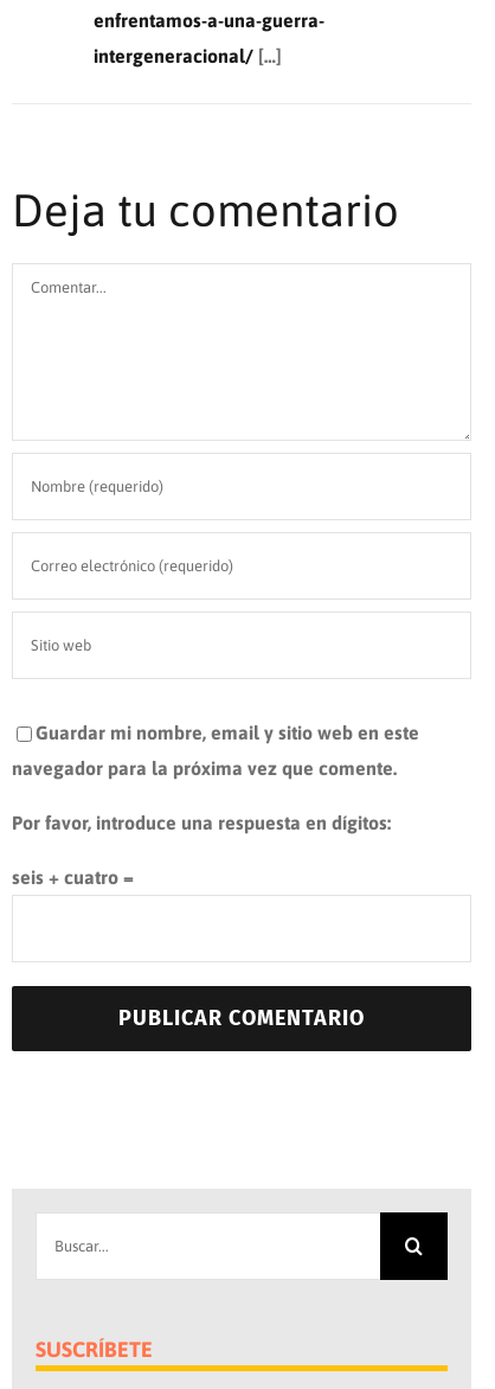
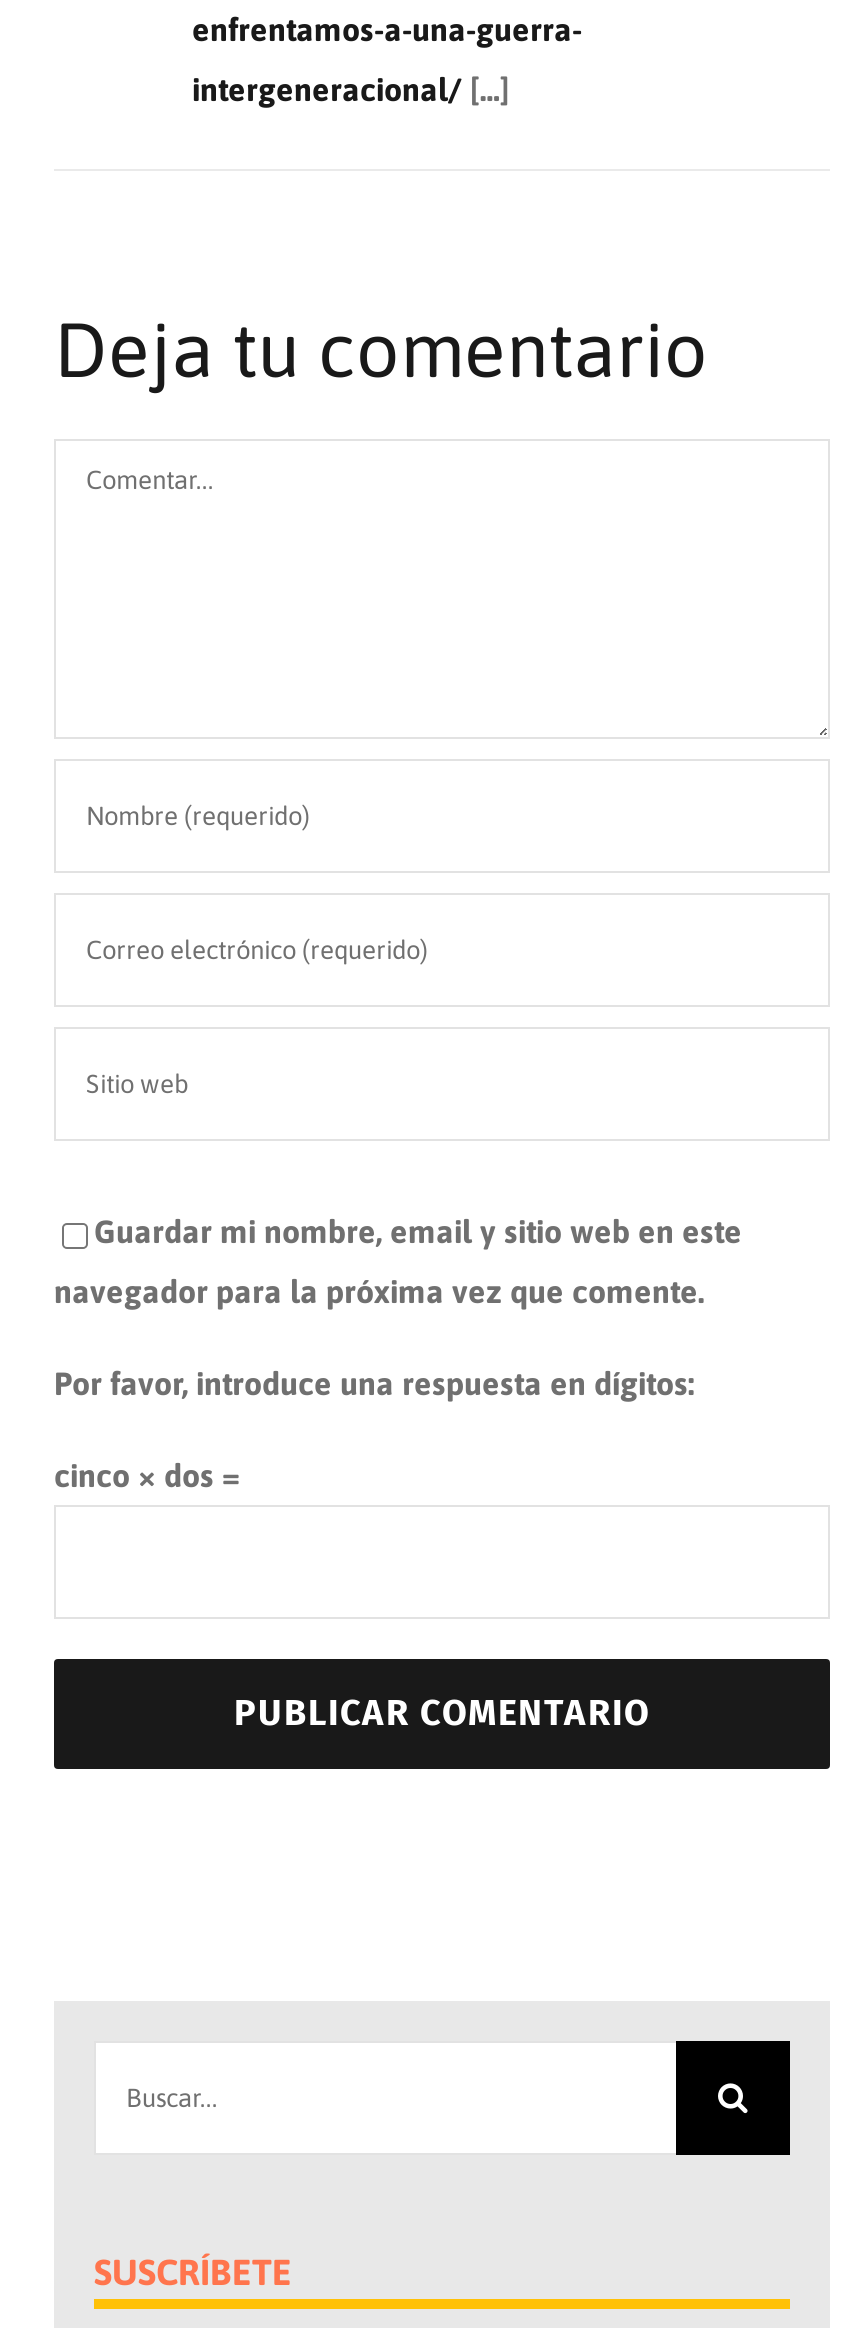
- seis + cuatro =
+ cinco × dos =
